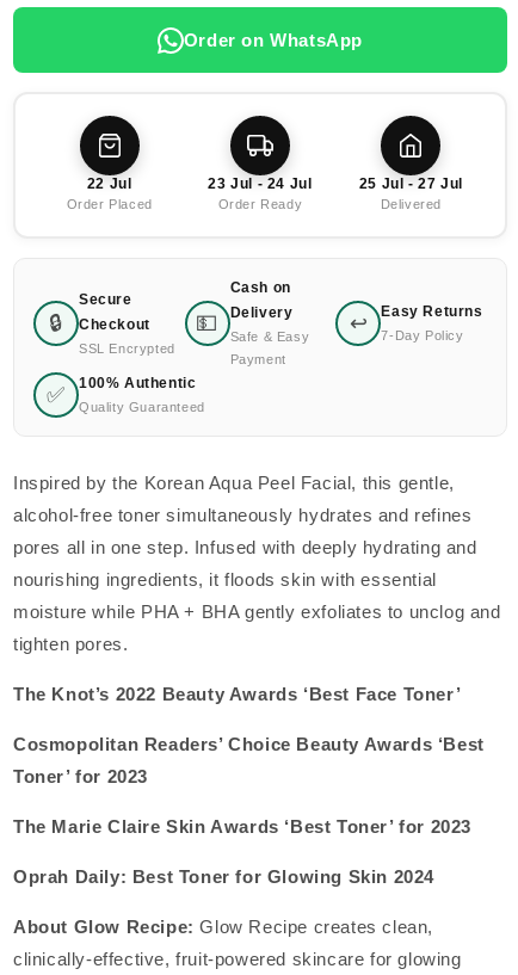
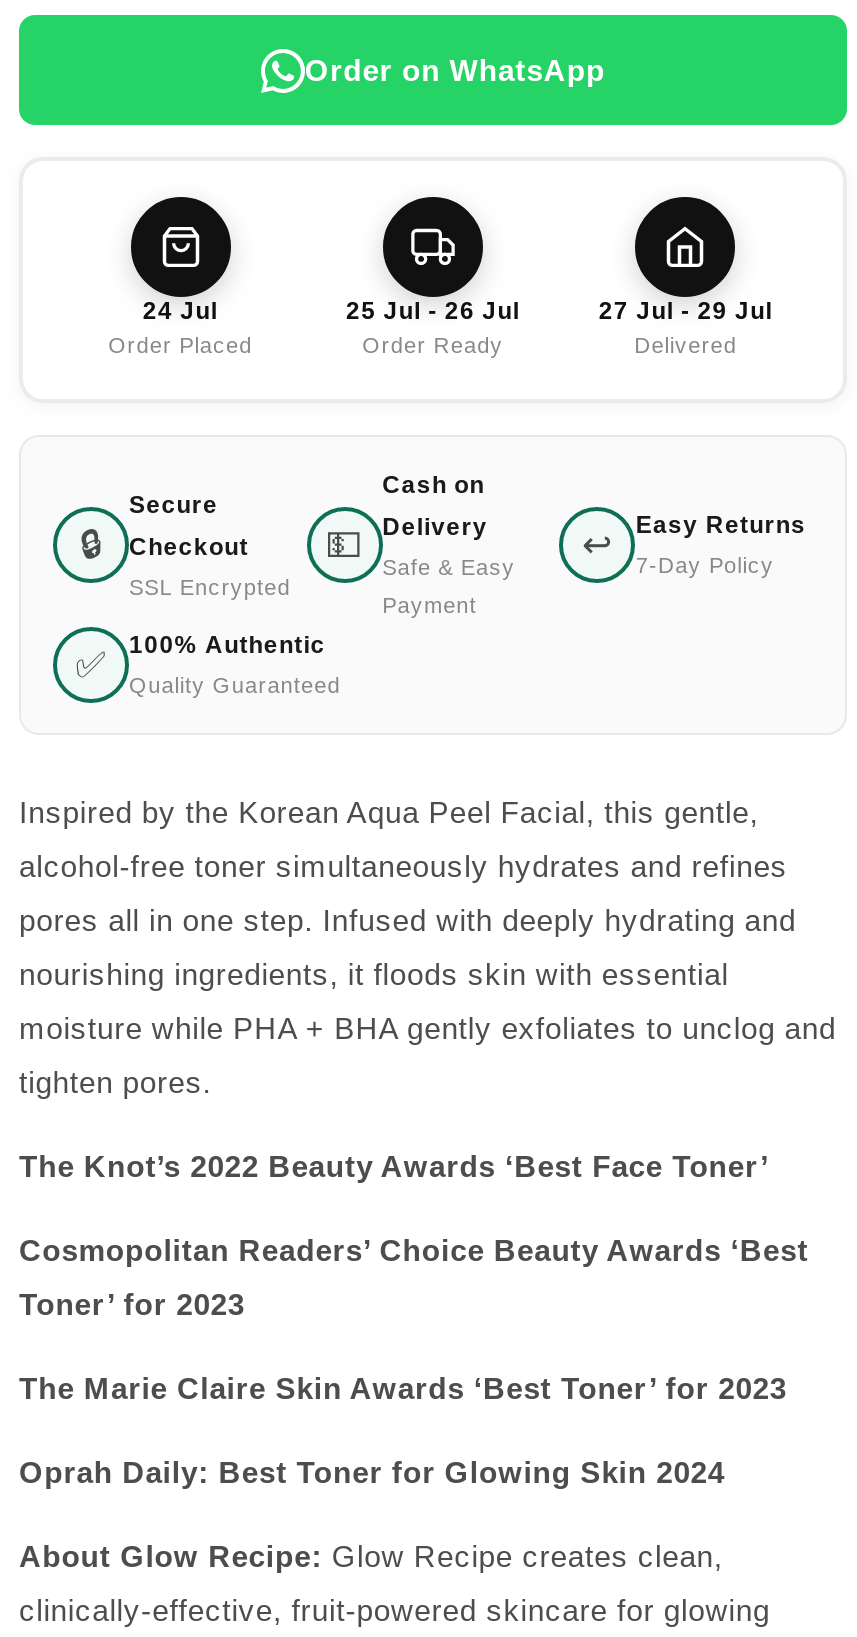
- 22 Jul
+ 24 Jul

- 23 Jul - 24 Jul
+ 25 Jul - 26 Jul

- 25 Jul - 27 Jul
+ 27 Jul - 29 Jul
